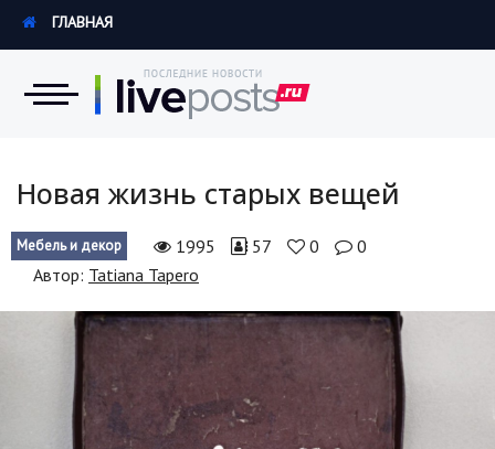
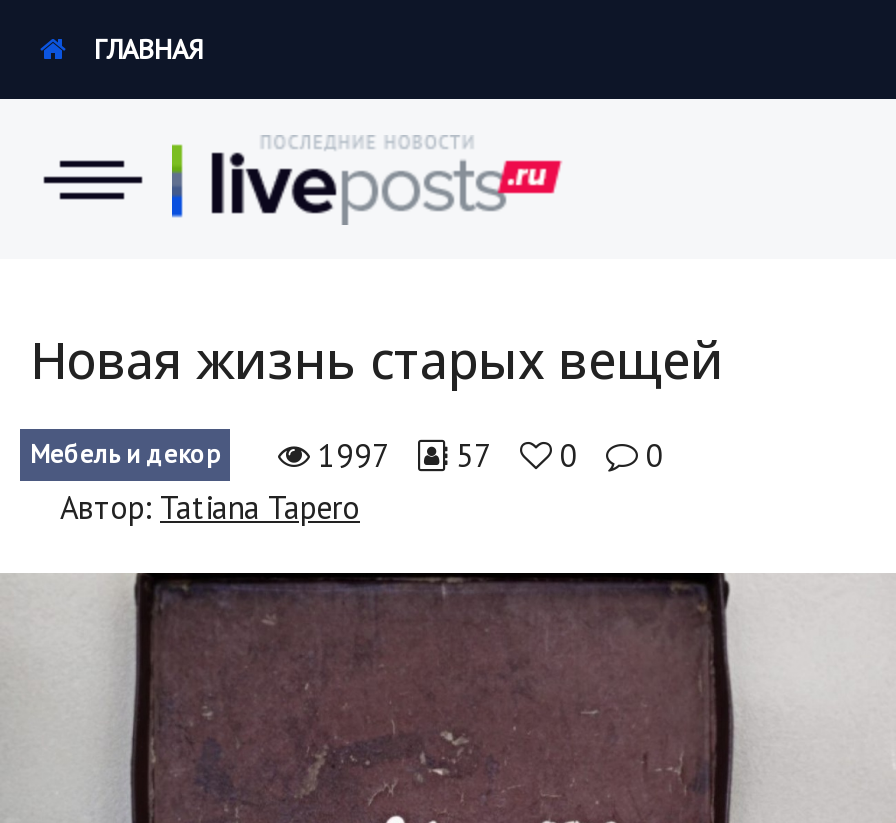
- 1995
+ 1997
